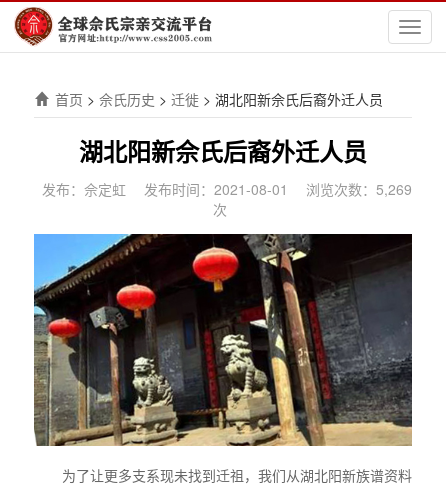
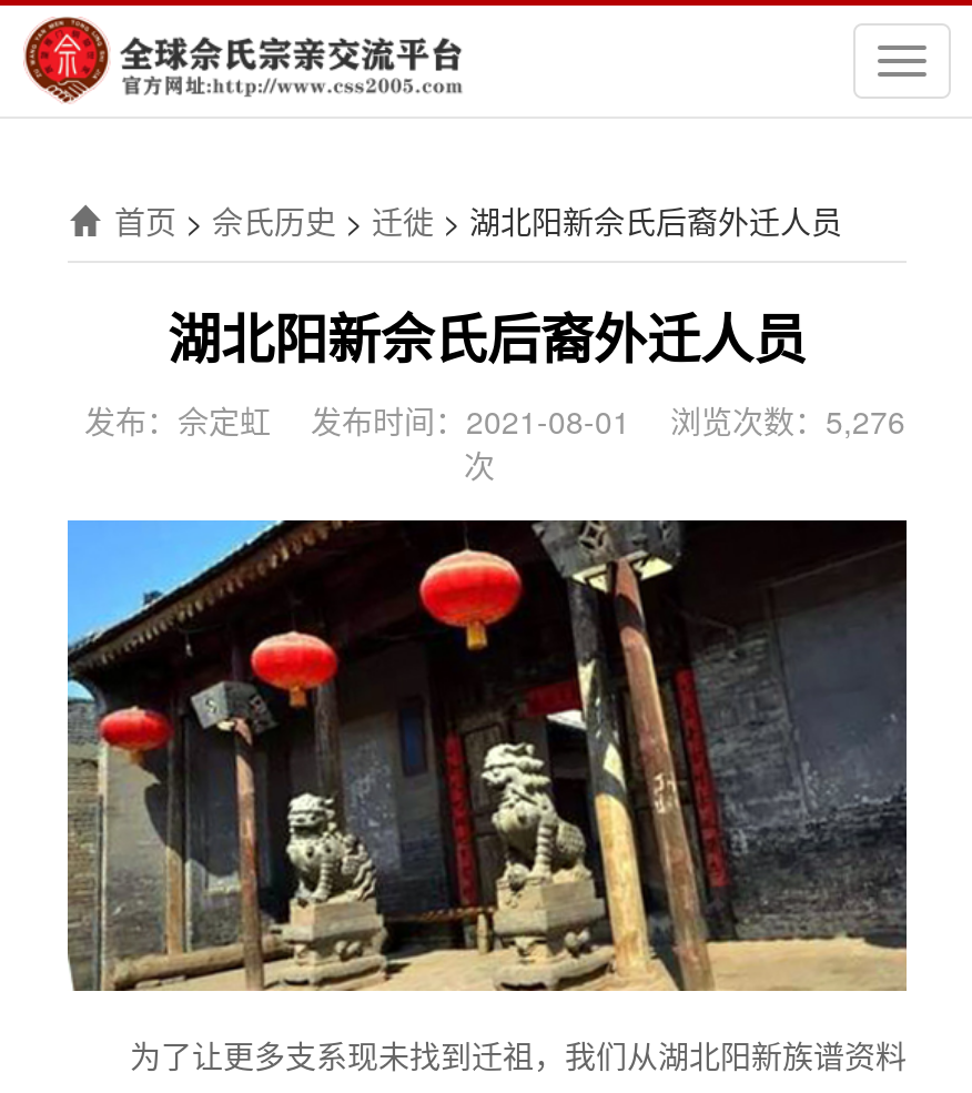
- 发布：佘定虹 发布时间：2021-08-01 浏览次数：5,269
+ 发布：佘定虹 发布时间：2021-08-01 浏览次数：5,276
